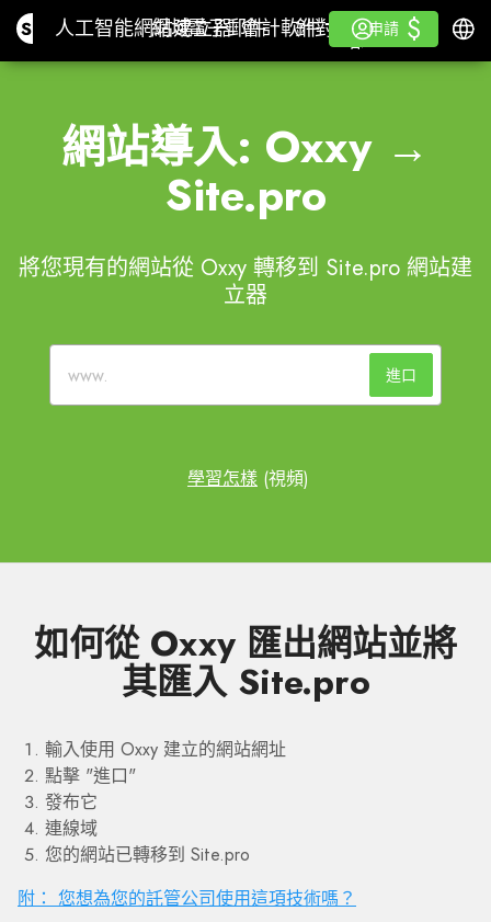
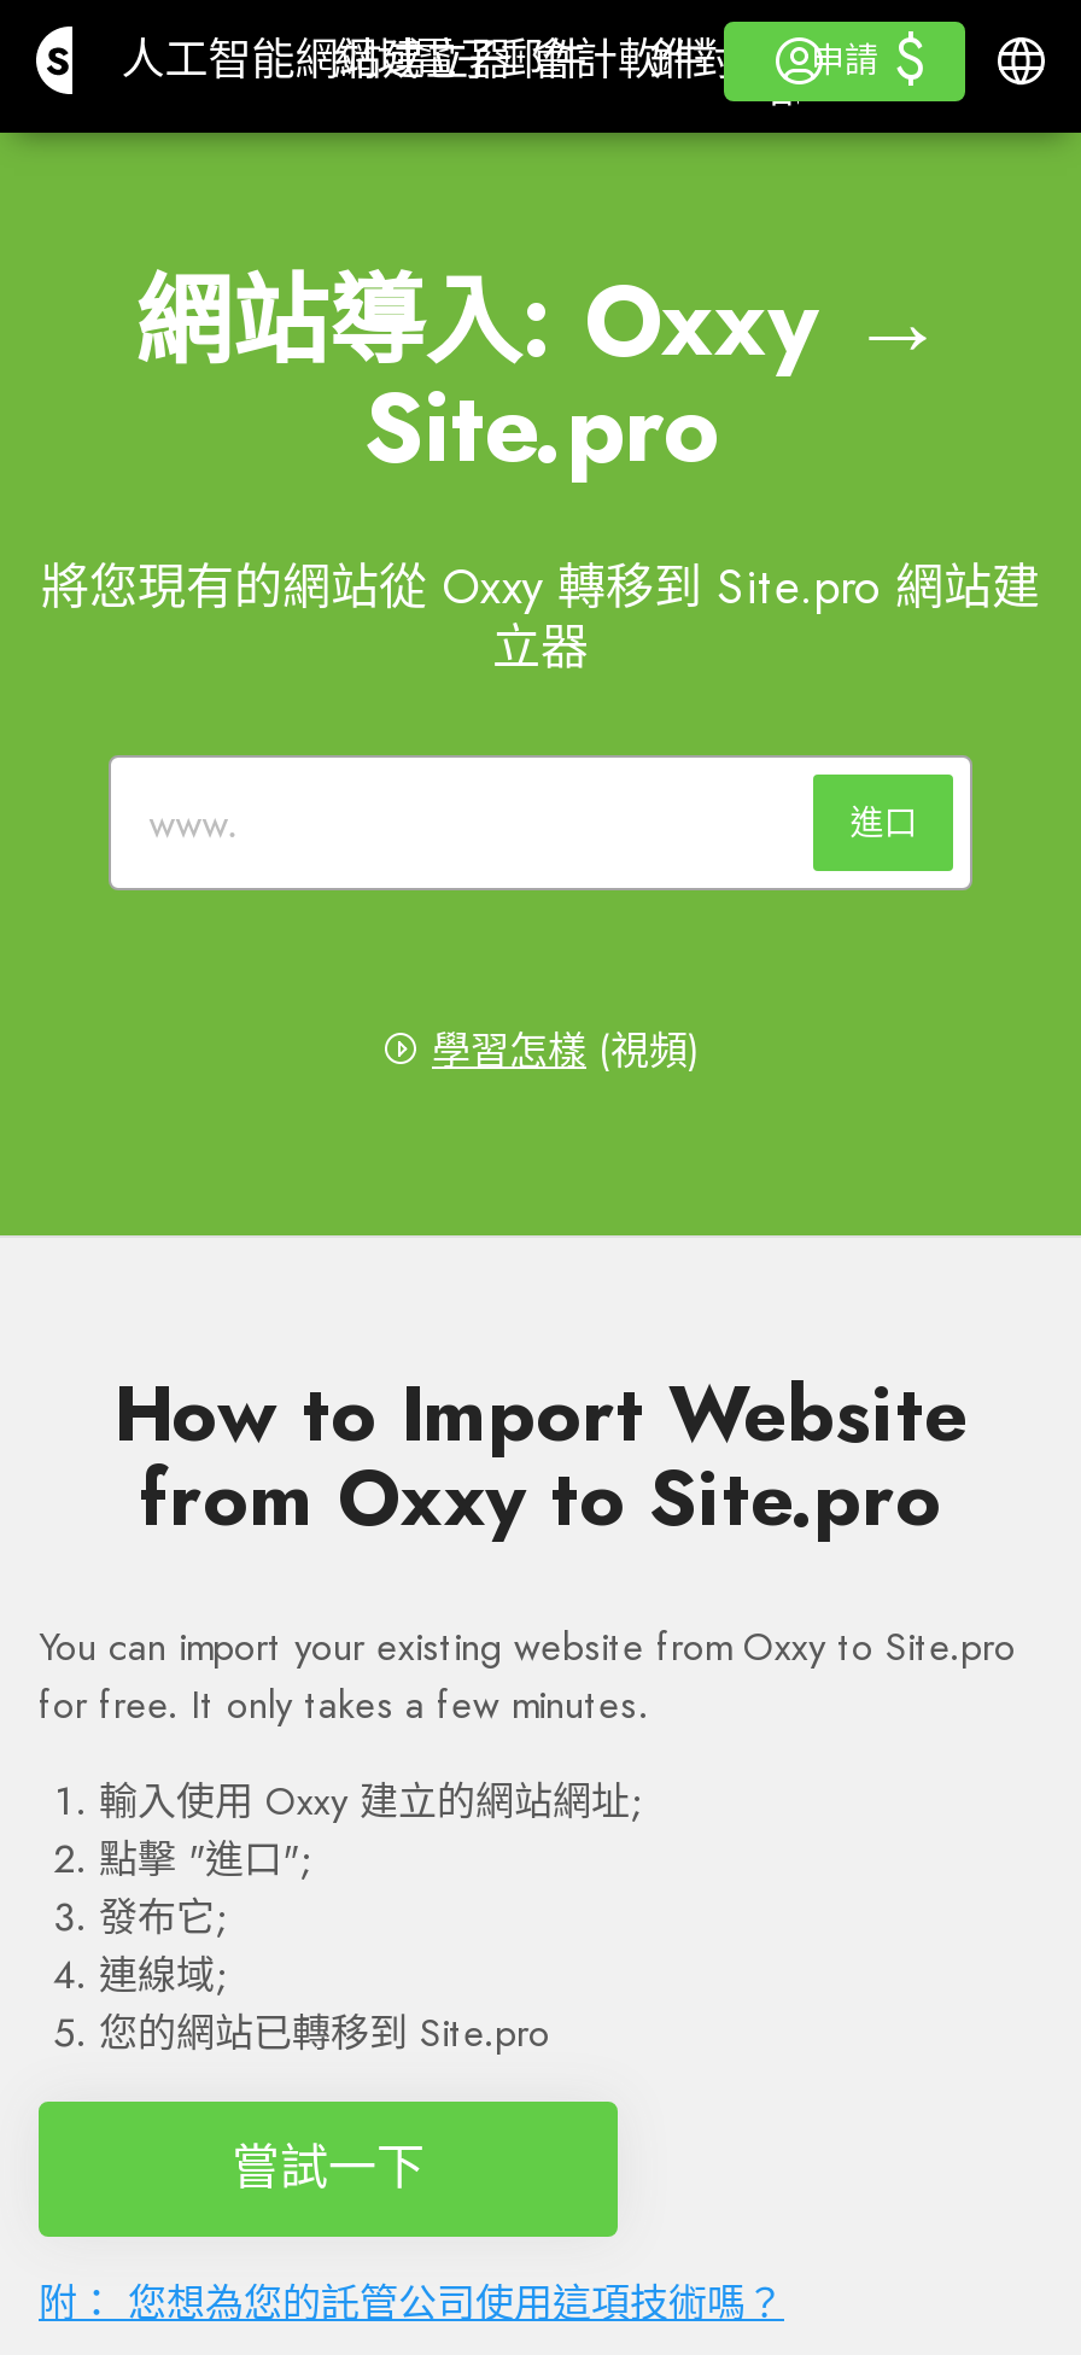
- 如何從 Oxxy 匯出網站並將
- 其匯入 Site.pro
- 輸入使用 Oxxy 建立的網站網址
- 點擊 "進口"
- 發布它
- 連線域
+ How to Import Website
+ from Oxxy to Site.pro
+ You can import your existing website from Oxxy to Site.pro
+ for free. It only takes a few minutes.
+ 輸入使用 Oxxy 建立的網站網址;
+ 點擊 "進口";
+ 發布它;
+ 連線域;

+ 嘗試一下
